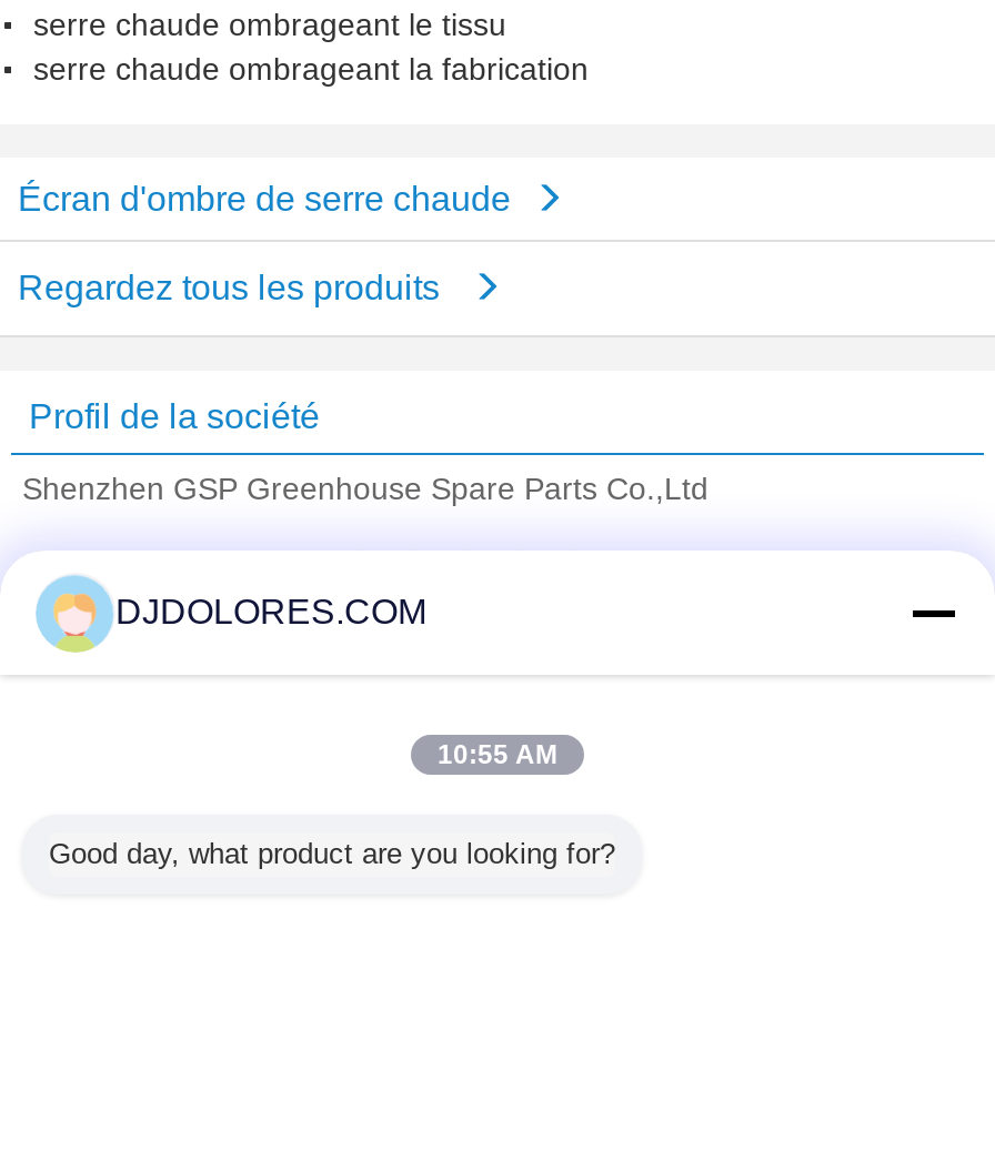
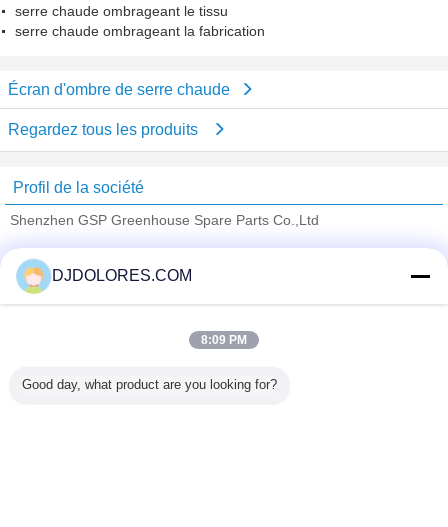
- 10:55 AM
+ 8:09 PM
